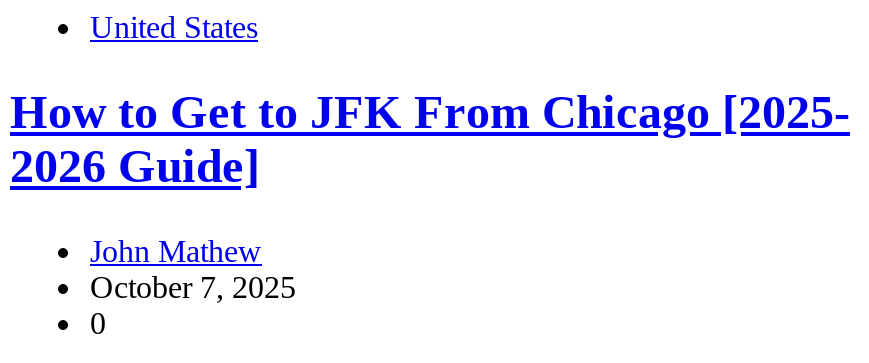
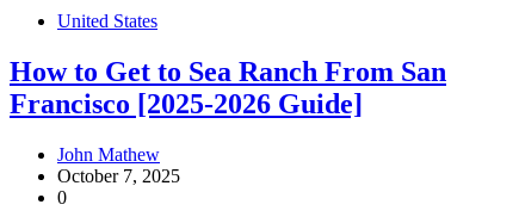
- How to Get to JFK From Chicago [2025-
- 2026 Guide]
+ How to Get to Sea Ranch From San
+ Francisco [2025-2026 Guide]
